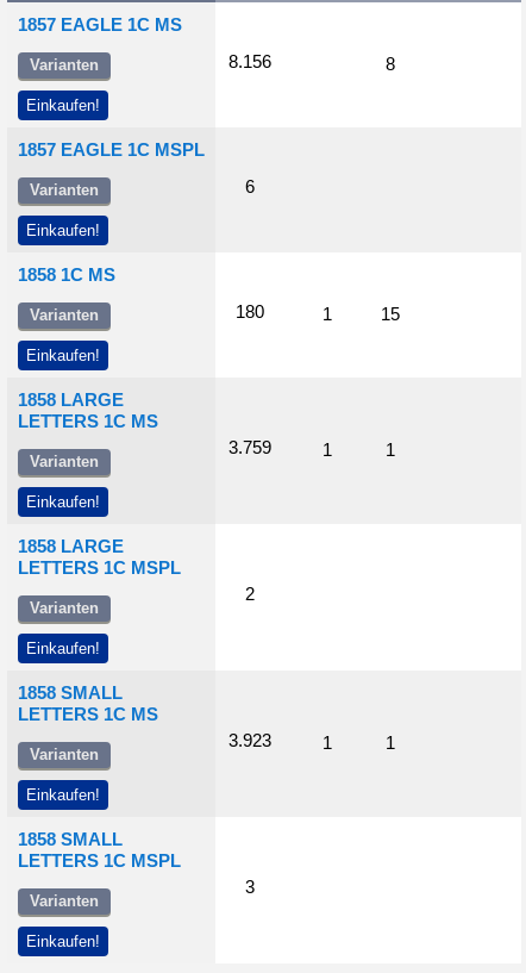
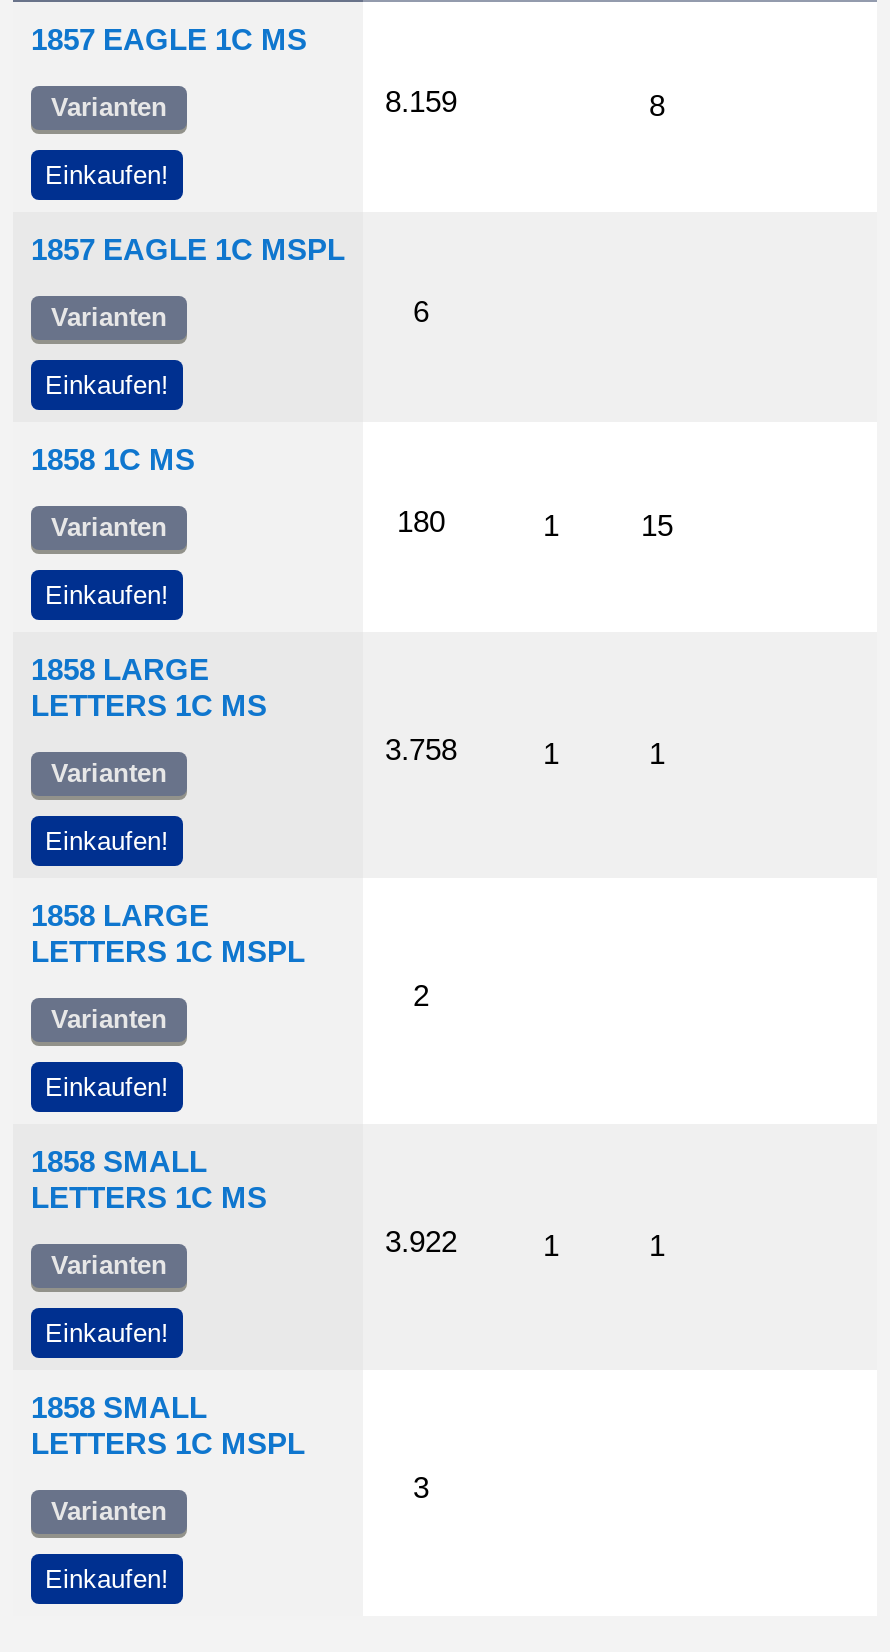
- 8.156
+ 8.159

- 3.759
+ 3.758

- 3.923
+ 3.922
